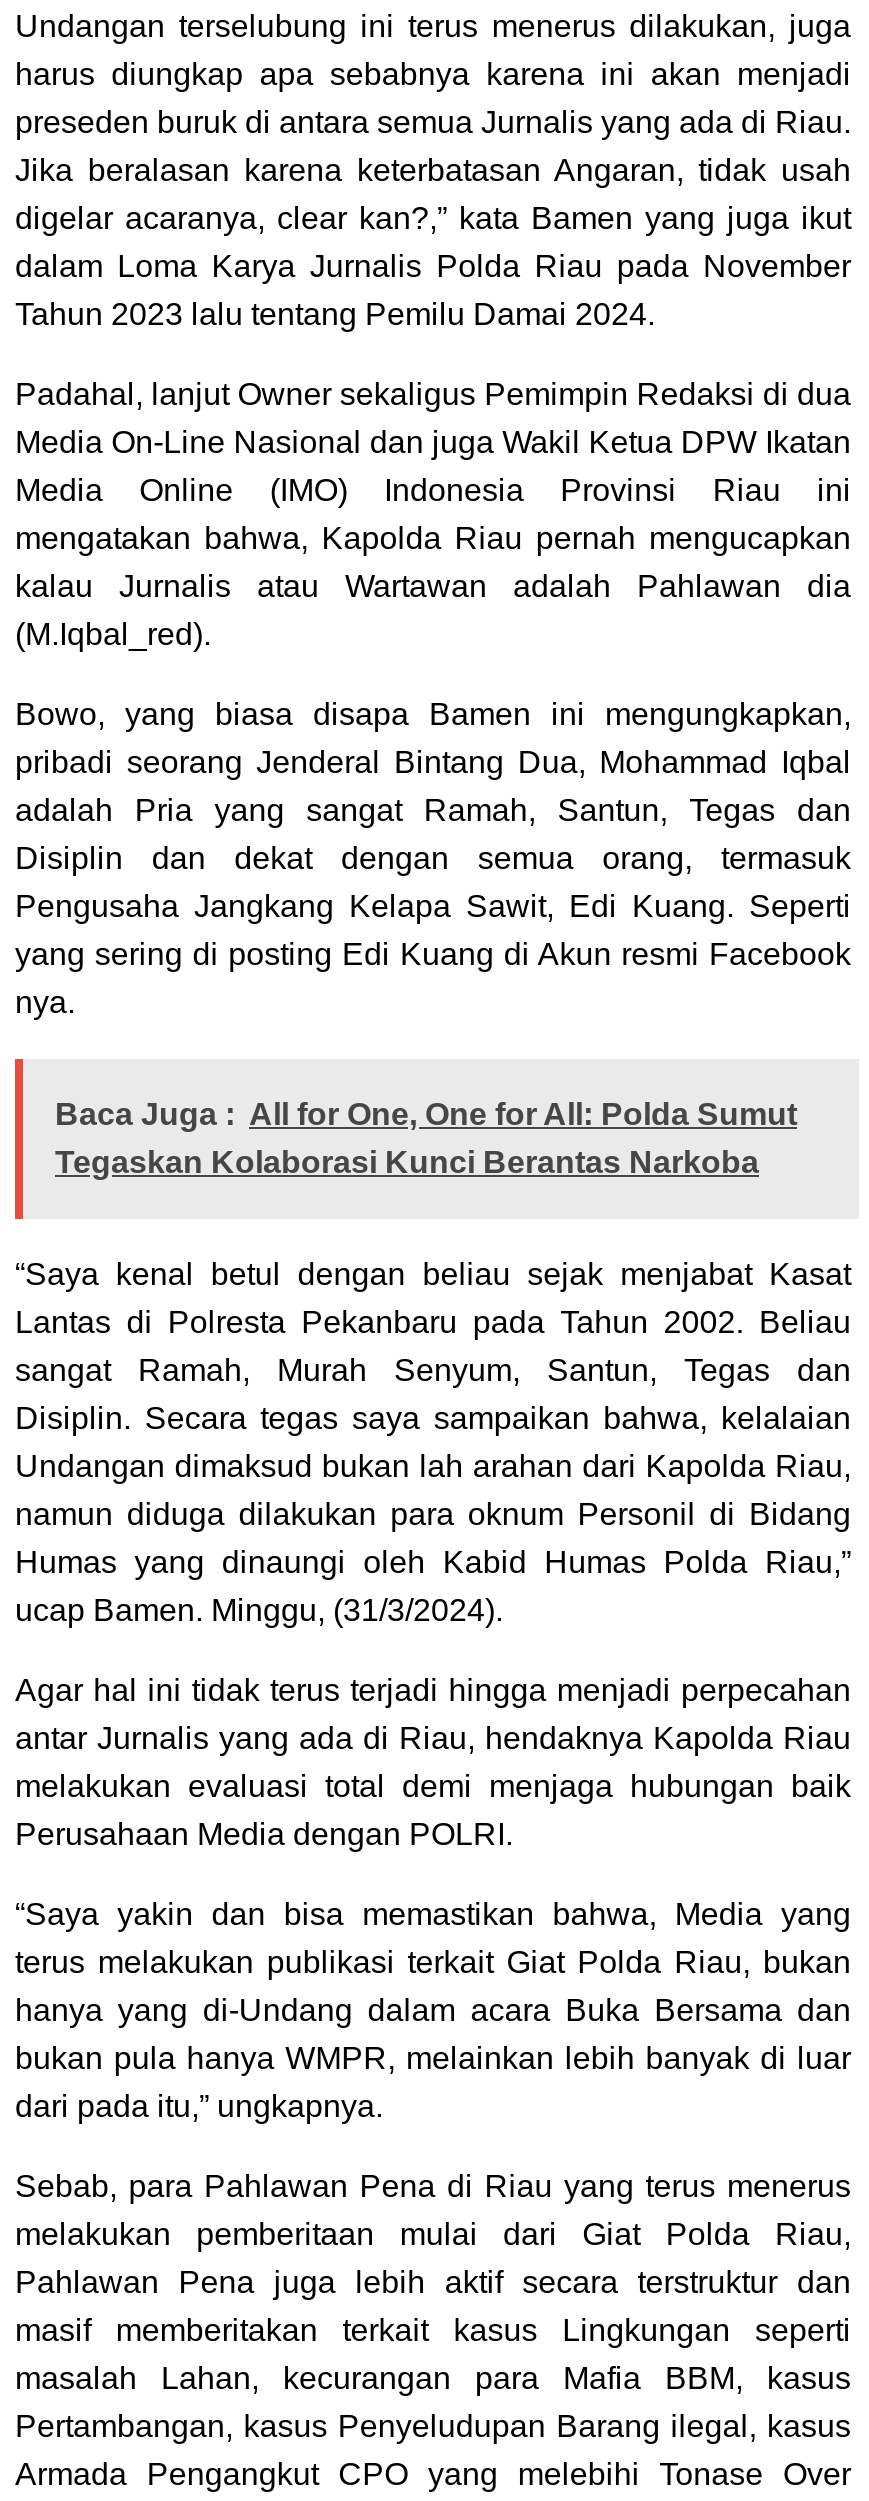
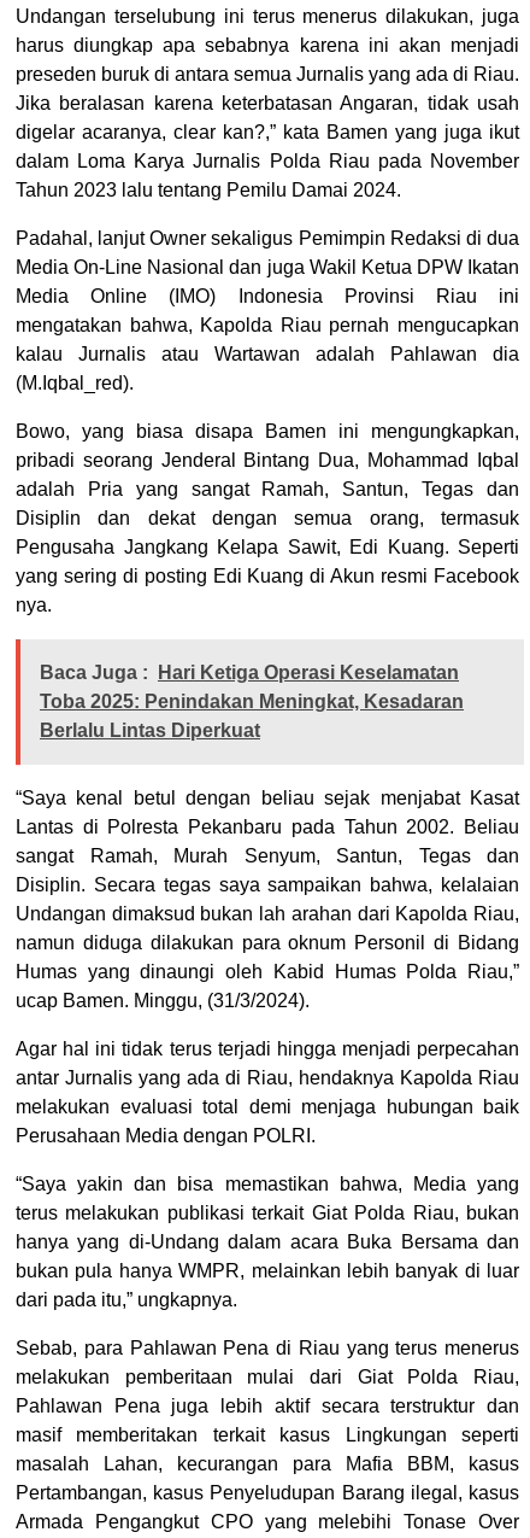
- Baca Juga : All for One, One for All: Polda Sumut
- Tegaskan Kolaborasi Kunci Berantas Narkoba
+ Baca Juga : Hari Ketiga Operasi Keselamatan
+ Toba 2025: Penindakan Meningkat, Kesadaran
+ Berlalu Lintas Diperkuat
